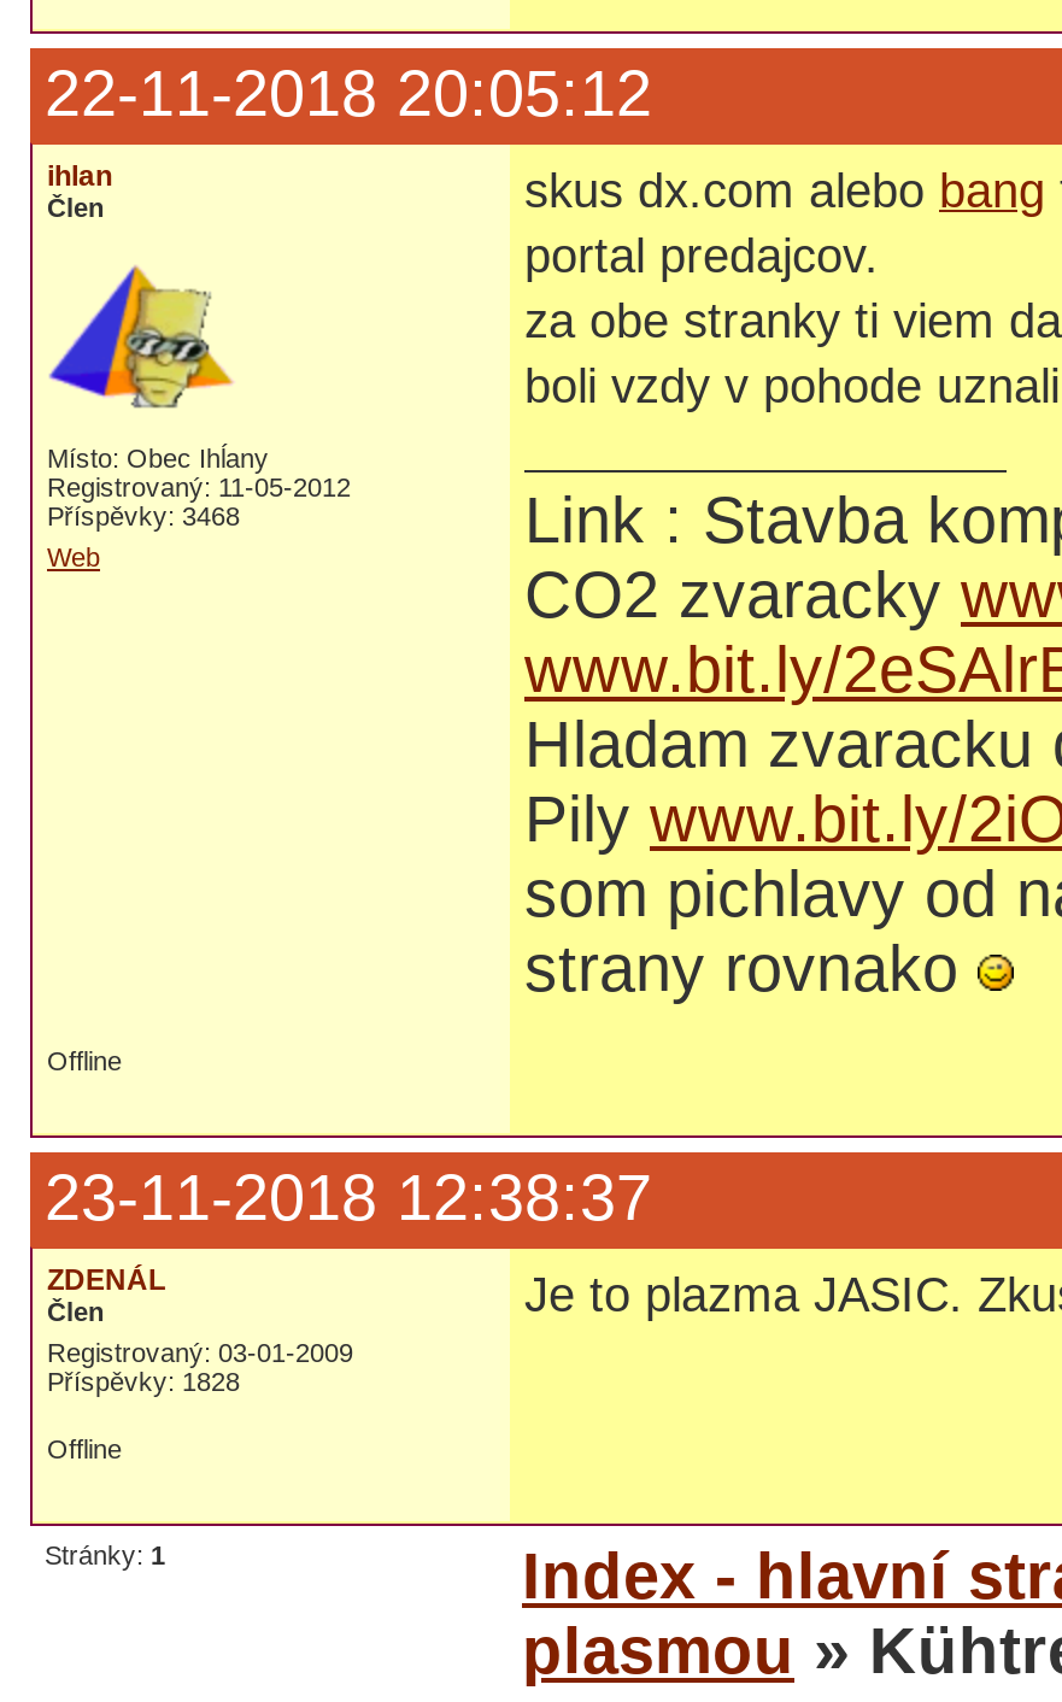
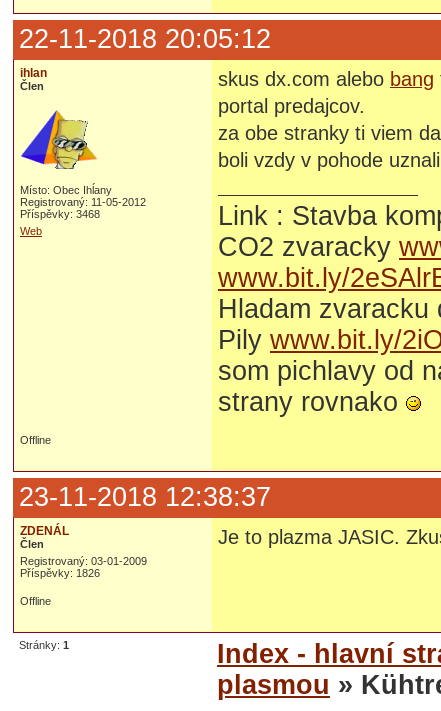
- Příspěvky: 1828
+ Příspěvky: 1826
